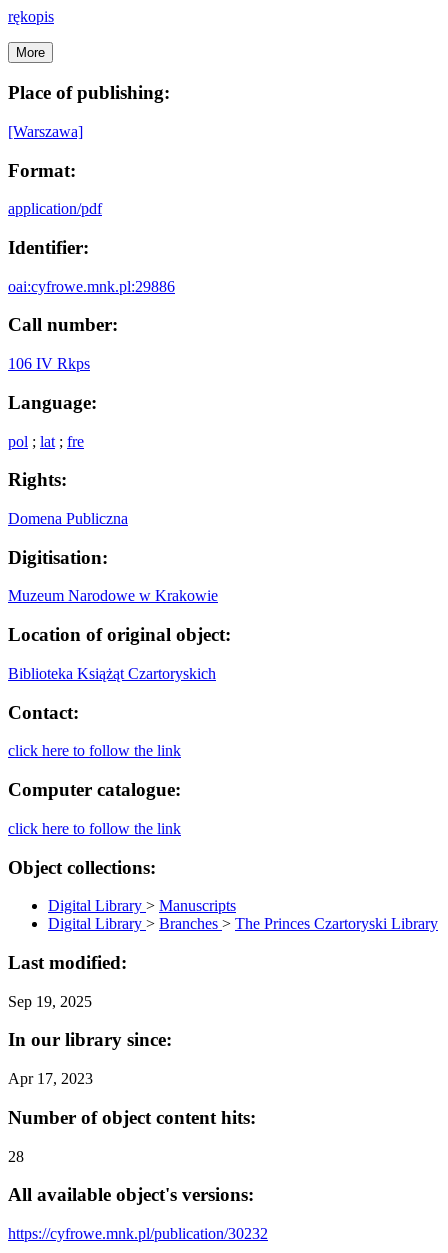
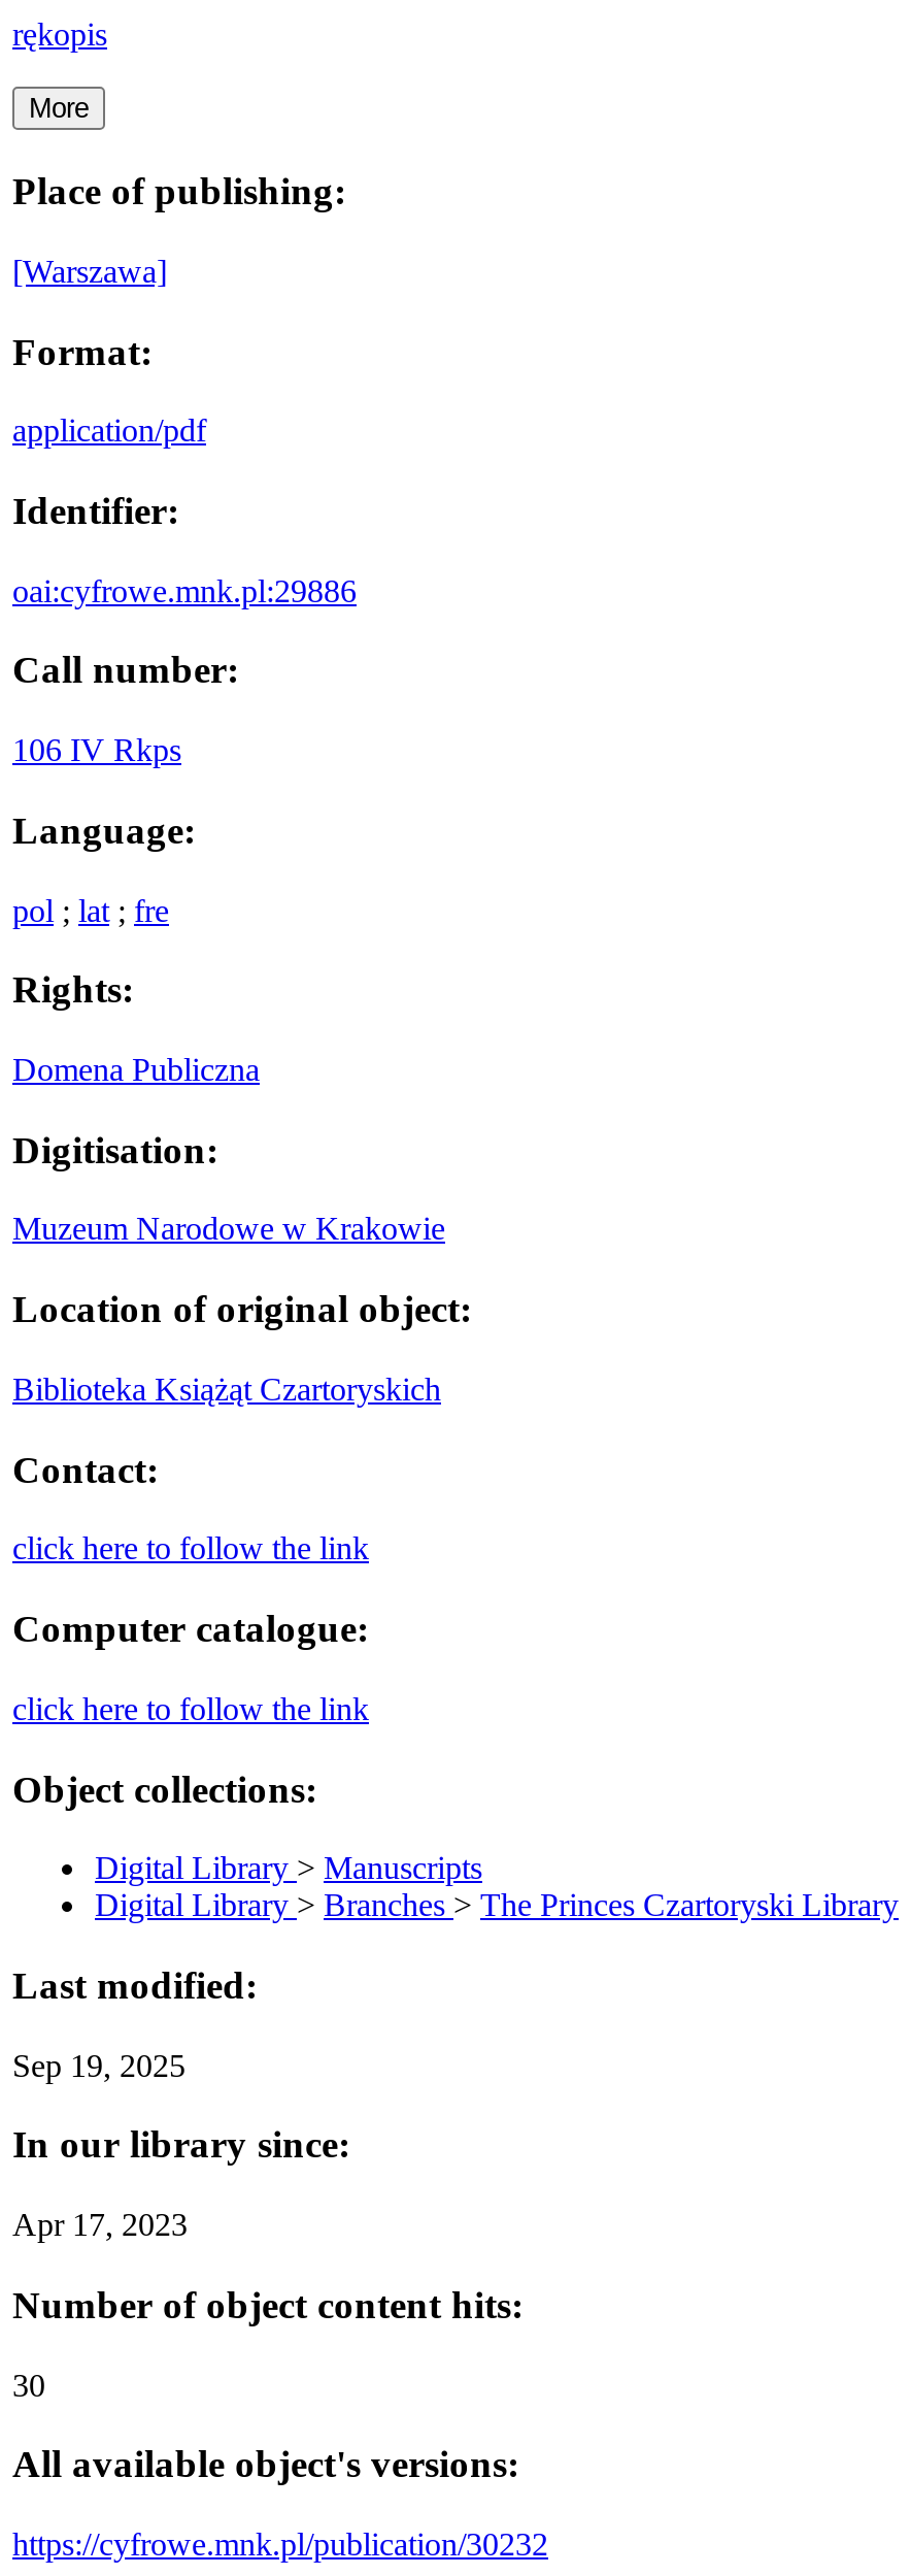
- 28
+ 30
